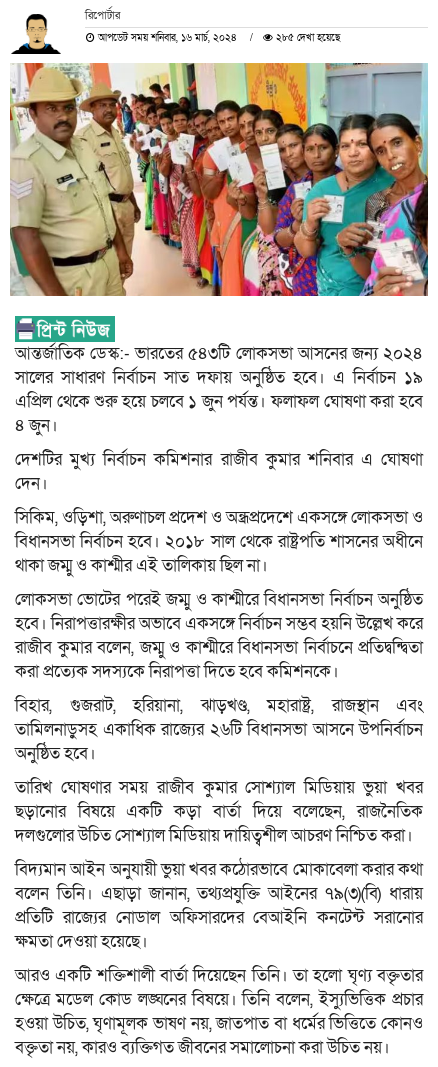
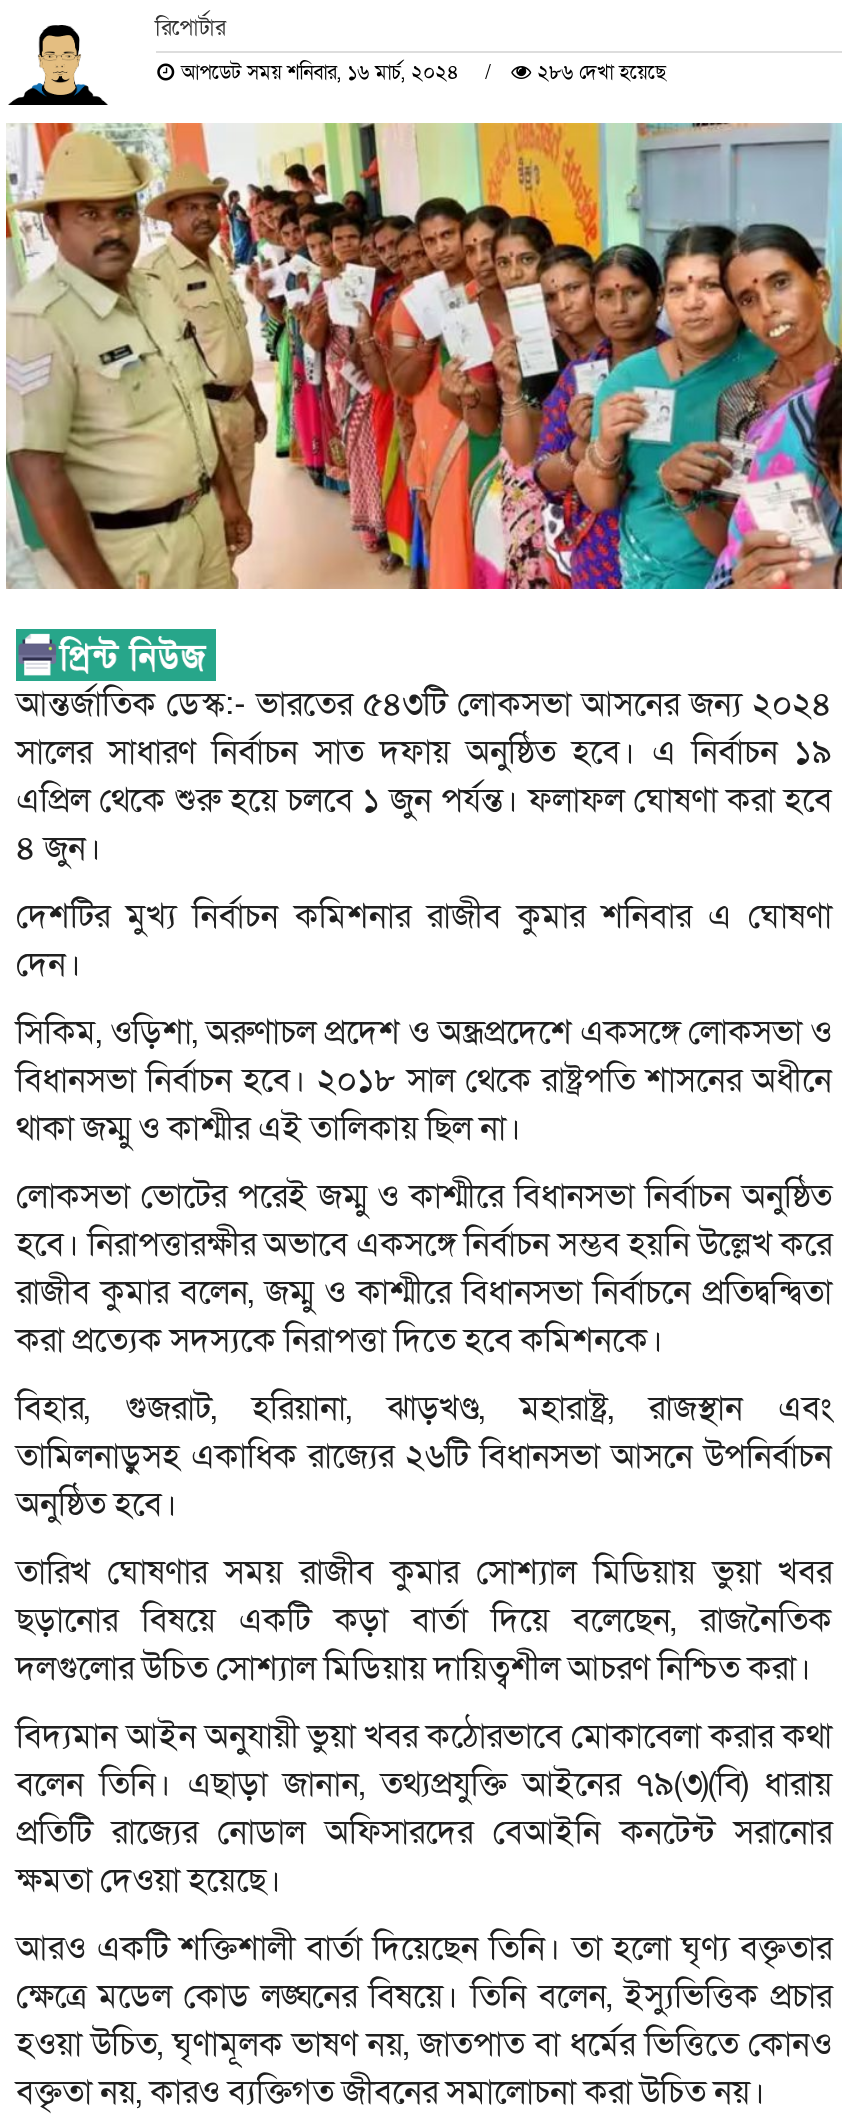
- ২৮৫ দেখা হয়েছে
+ ২৮৬ দেখা হয়েছে
